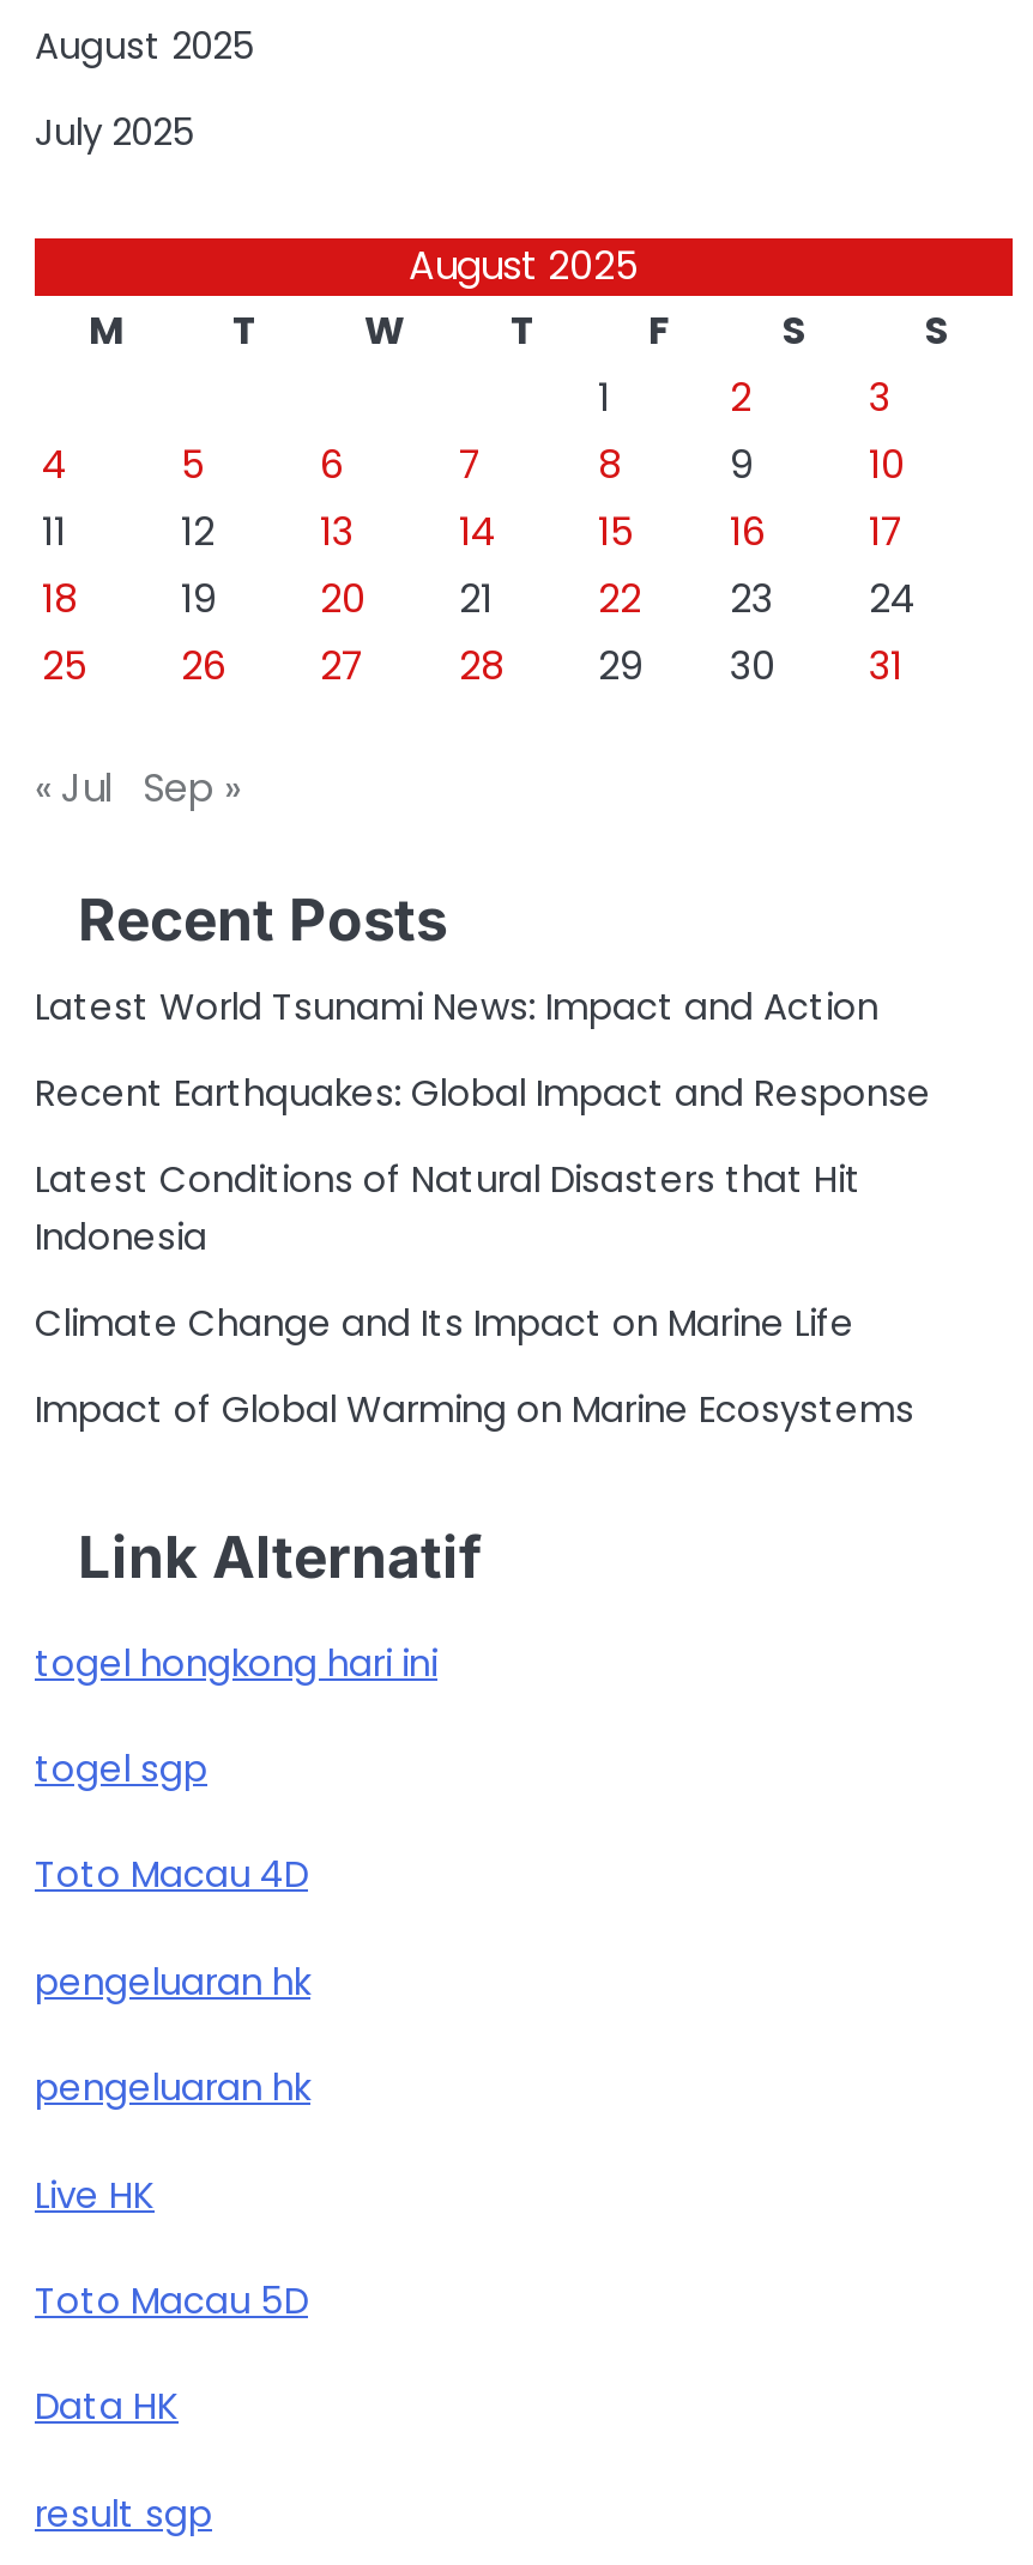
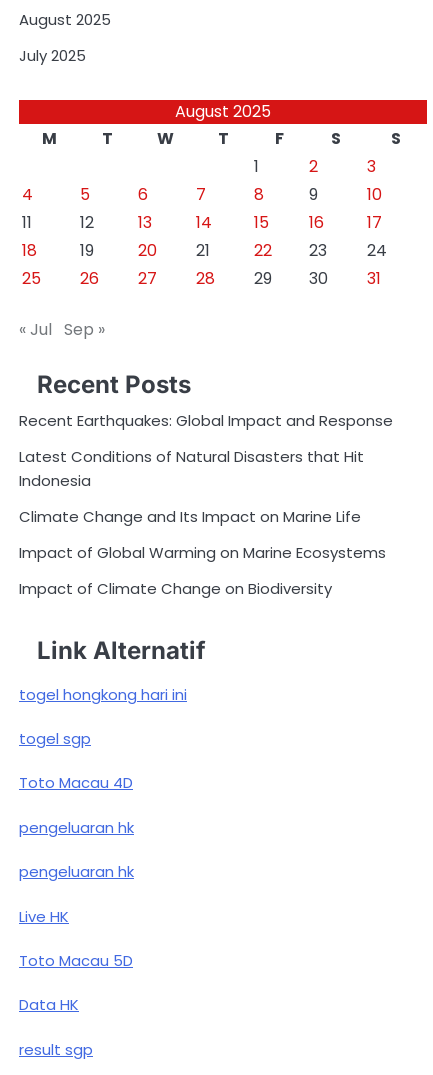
- Latest World Tsunami News: Impact and Action

moved up: Recent Earthquakes: Global Impact and Response | Latest Conditions of Natural Disasters that Hit | Indonesia | Climate Change and Its Impact on Marine Life | Impact of Global Warming on Marine Ecosystems

+ Impact of Climate Change on Biodiversity
